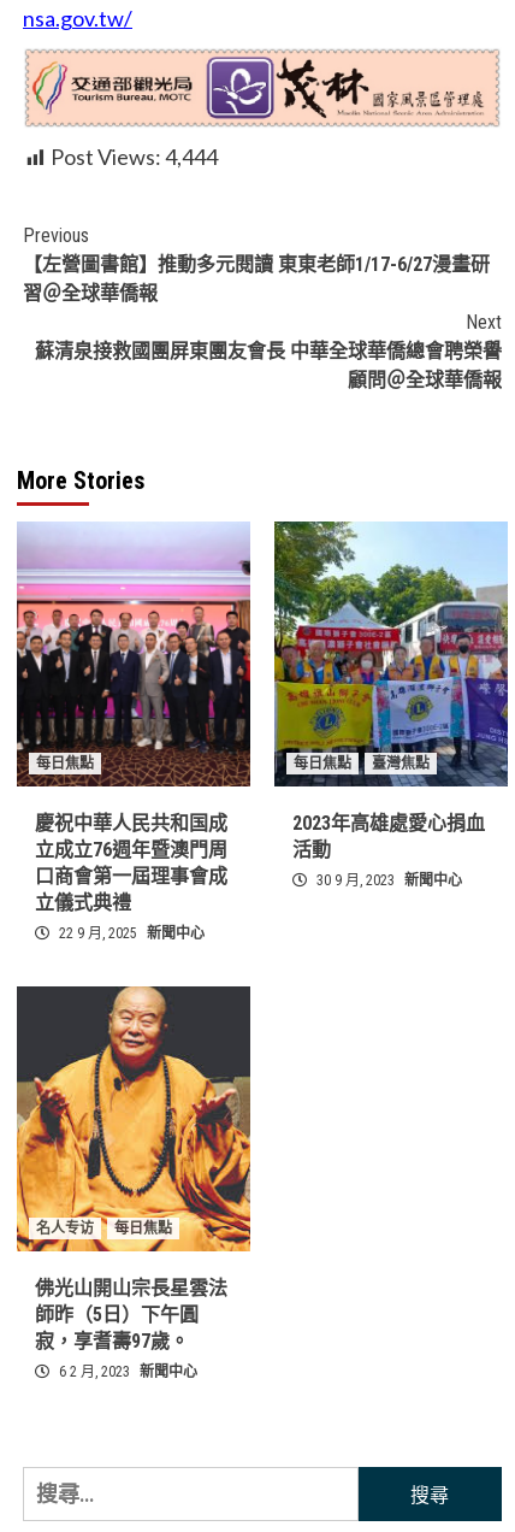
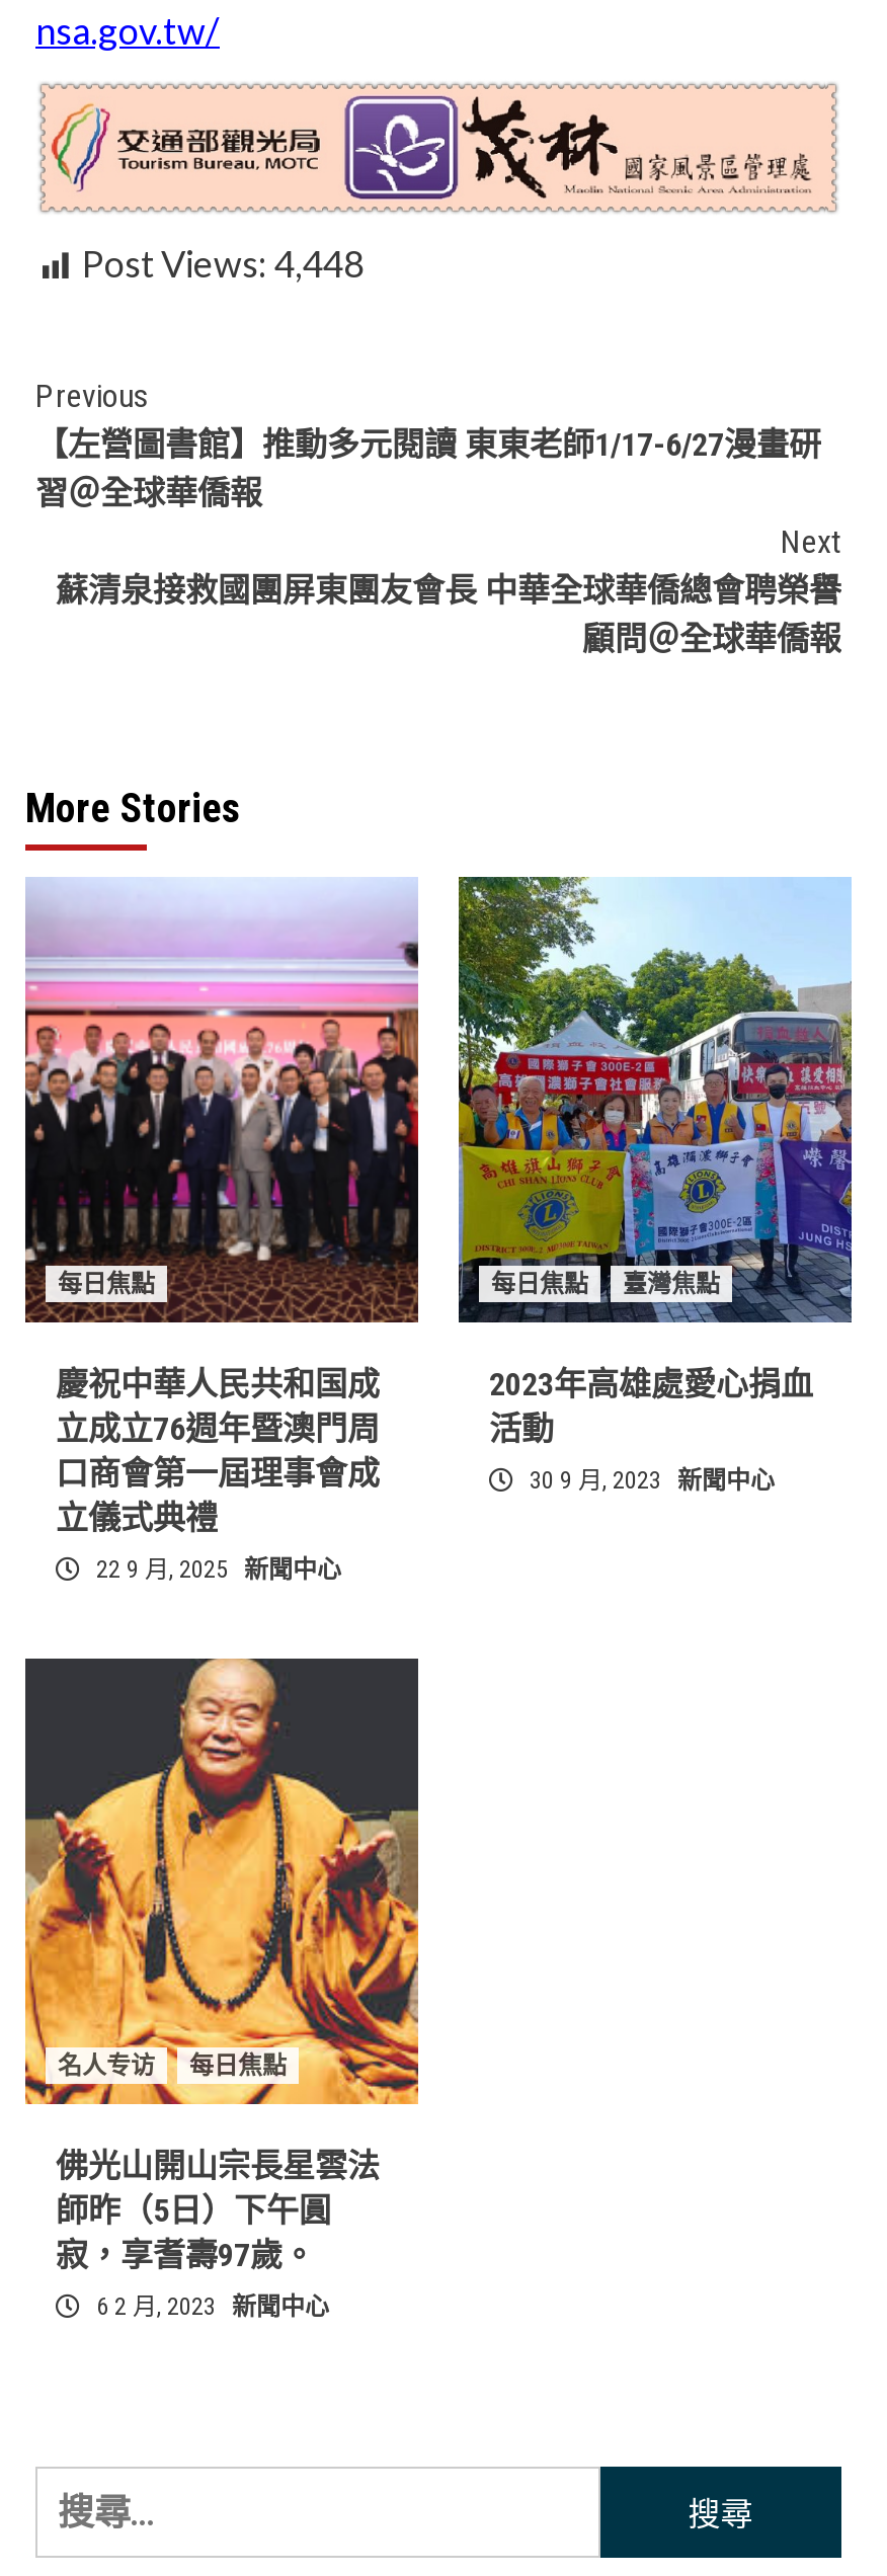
- Post Views: 4,444
+ Post Views: 4,448
